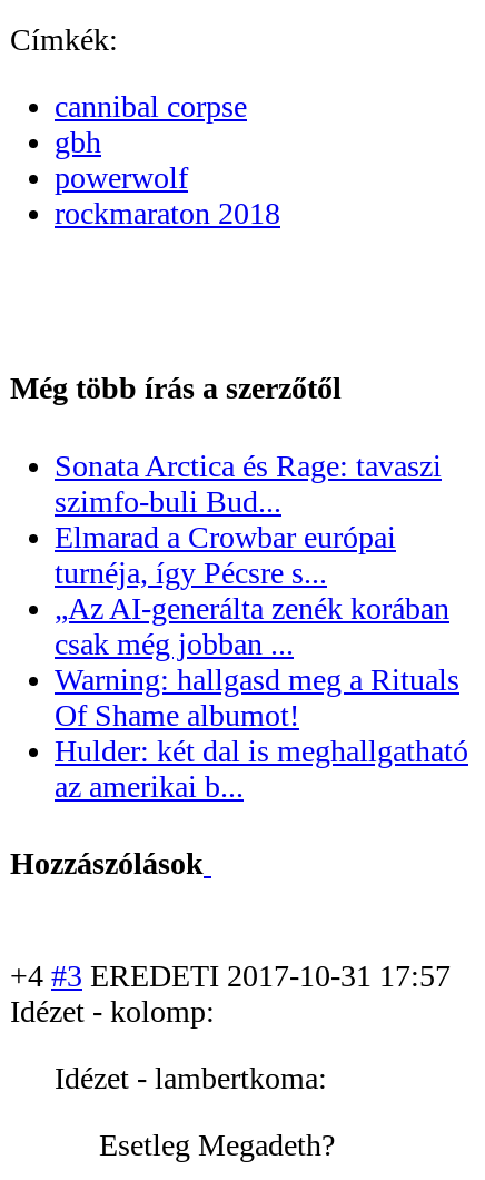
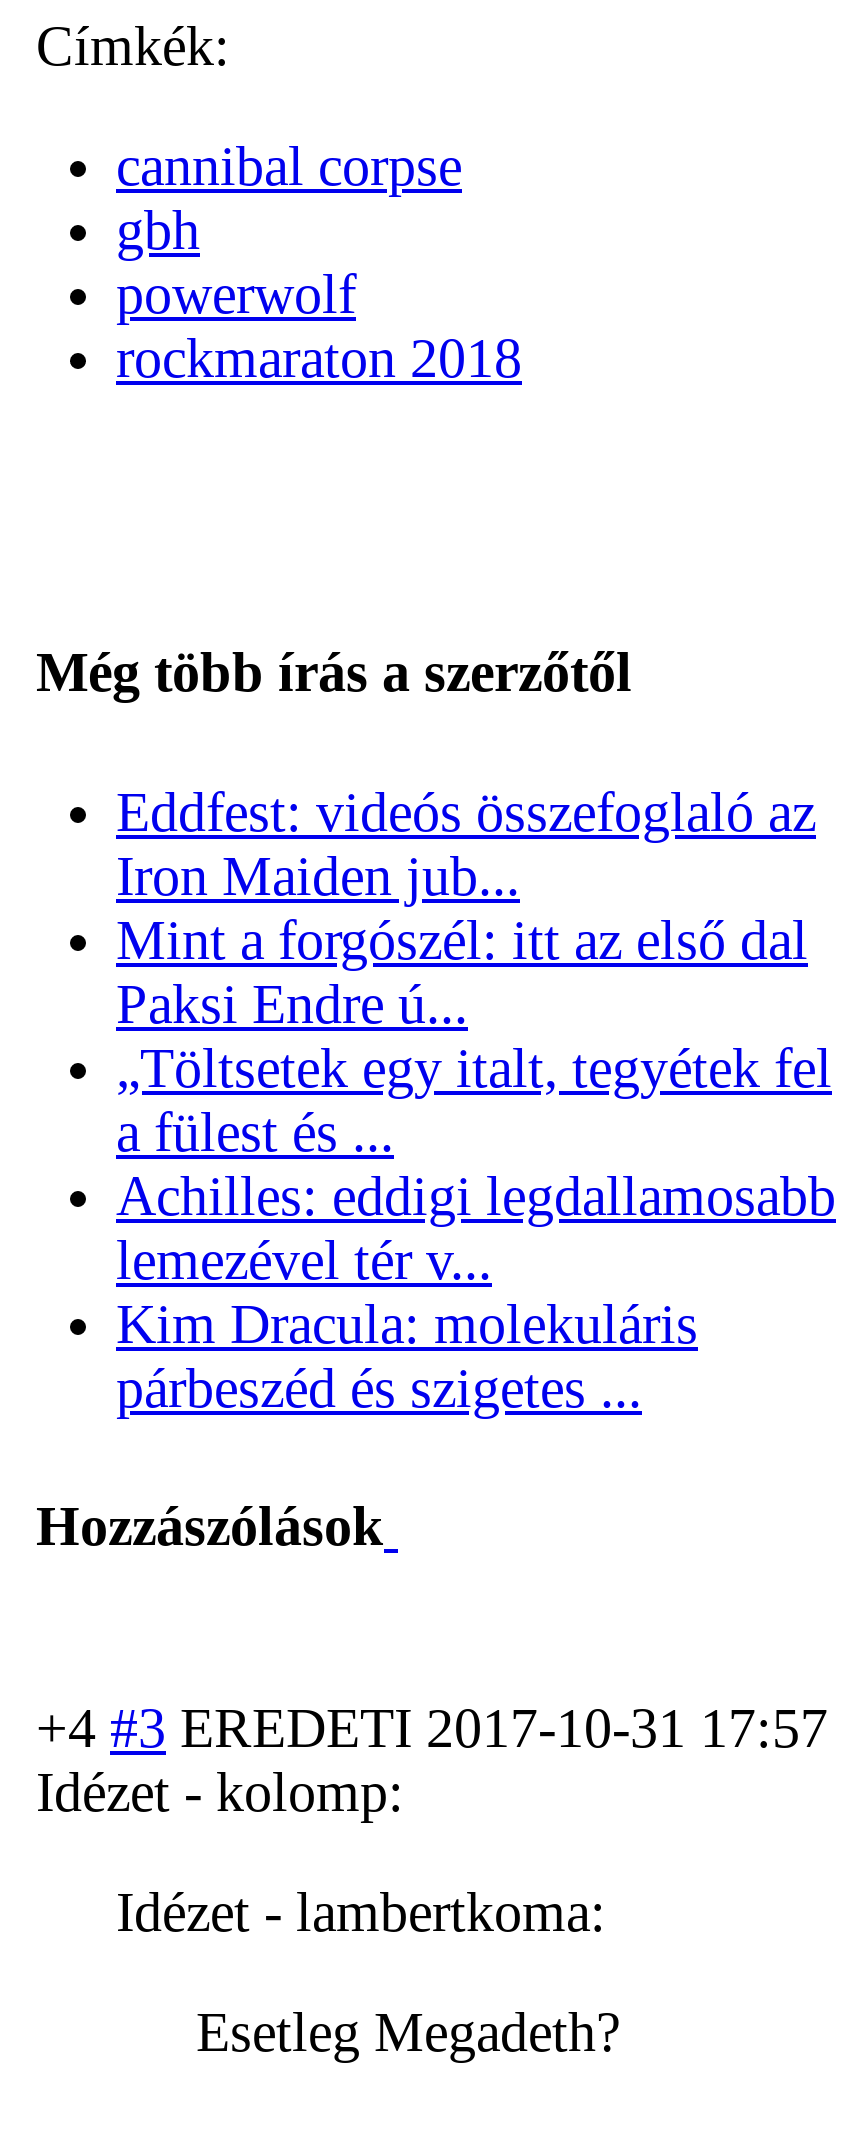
- Sonata Arctica és Rage: tavaszi
- szimfo-buli Bud...
- Elmarad a Crowbar európai
- turnéja, így Pécsre s...
- „Az AI-generálta zenék korában
- csak még jobban ...
- Warning: hallgasd meg a Rituals
- Of Shame albumot!
- Hulder: két dal is meghallgatható
- az amerikai b...
+ Eddfest: videós összefoglaló az
+ Iron Maiden jub...
+ Mint a forgószél: itt az első dal
+ Paksi Endre ú...
+ „Töltsetek egy italt, tegyétek fel
+ a fülest és ...
+ Achilles: eddigi legdallamosabb
+ lemezével tér v...
+ Kim Dracula: molekuláris
+ párbeszéd és szigetes ...
